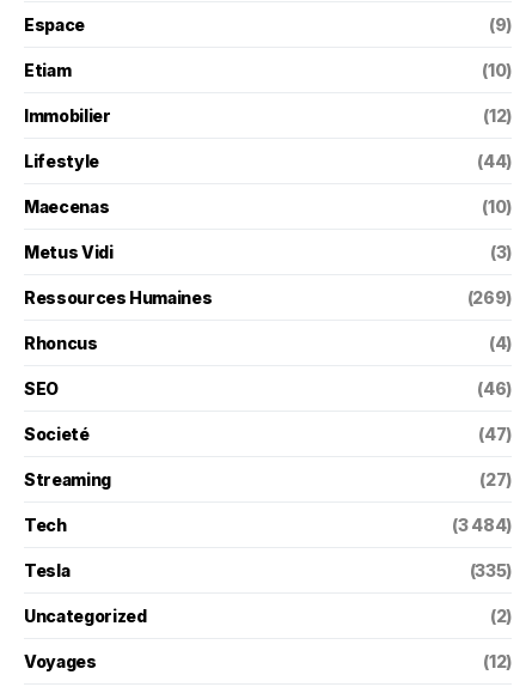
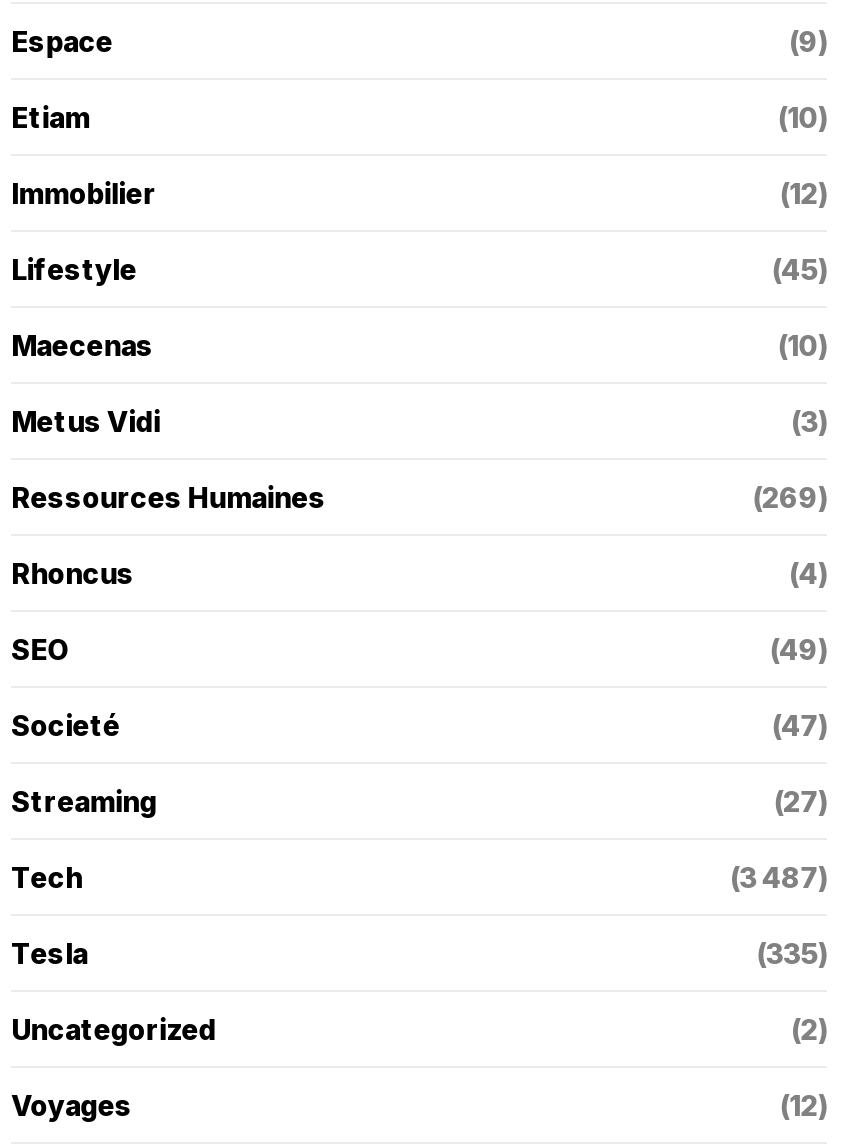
- (44)
+ (45)

- (46)
+ (49)

- (3 484)
+ (3 487)
